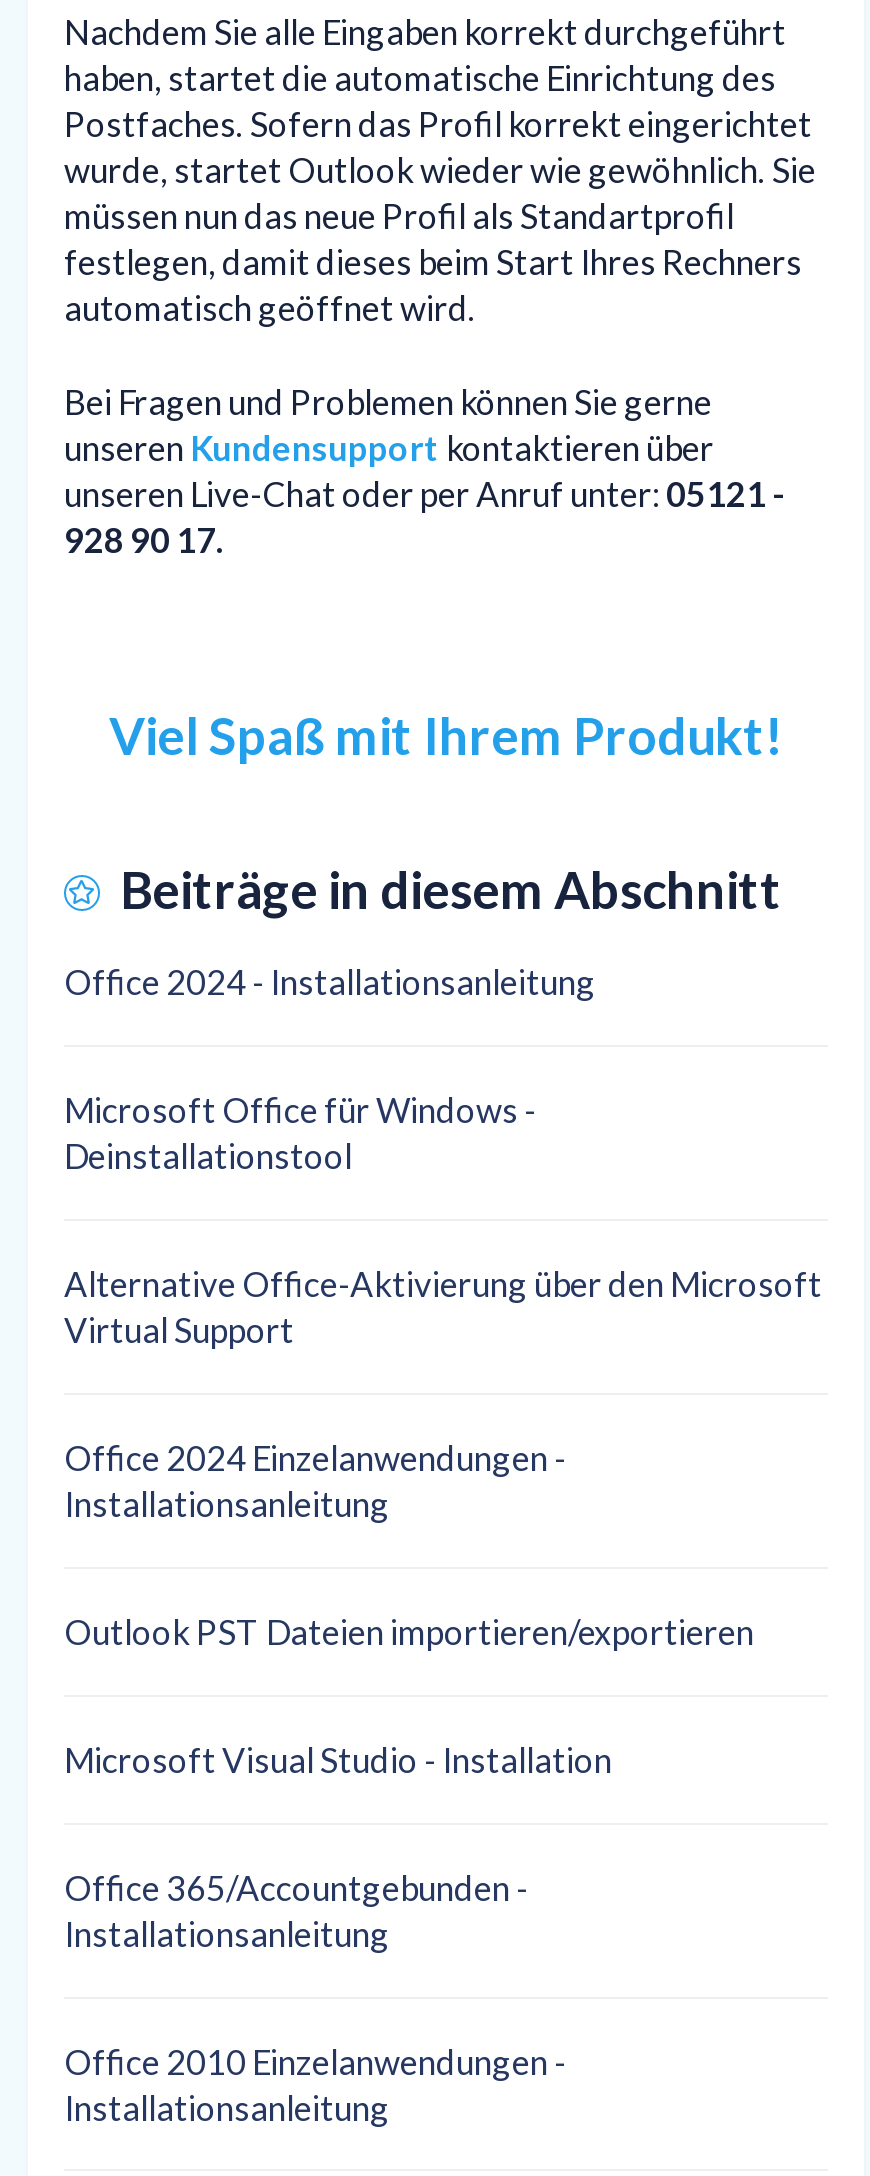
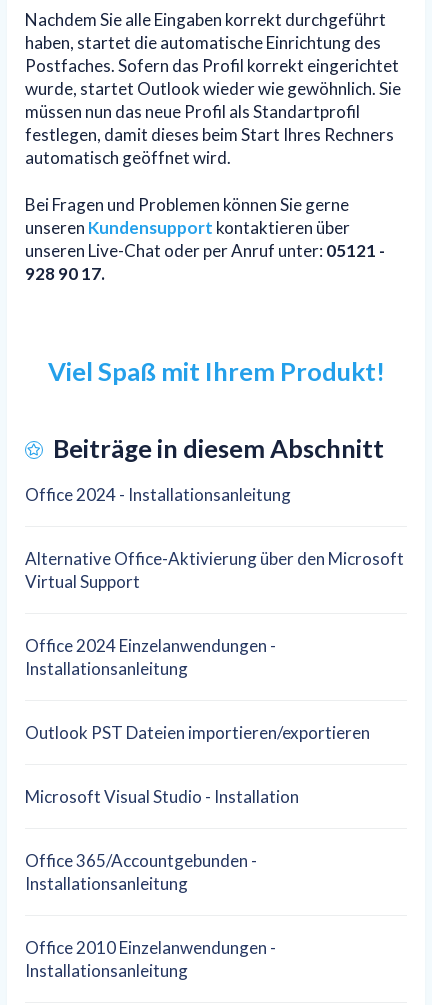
- Microsoft Office für Windows -
- Deinstallationstool
